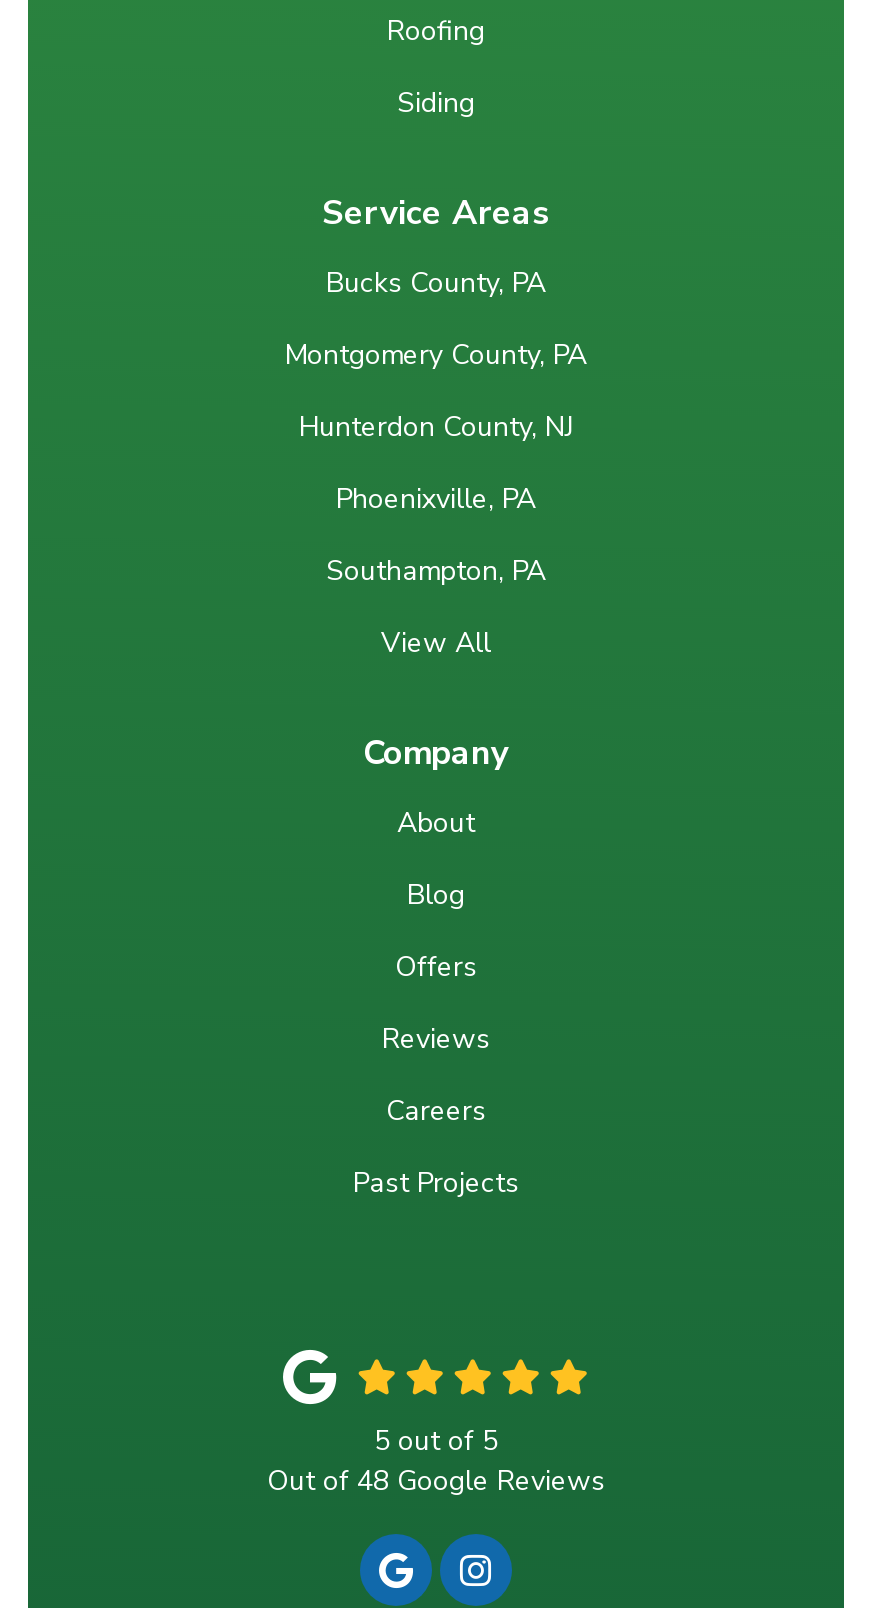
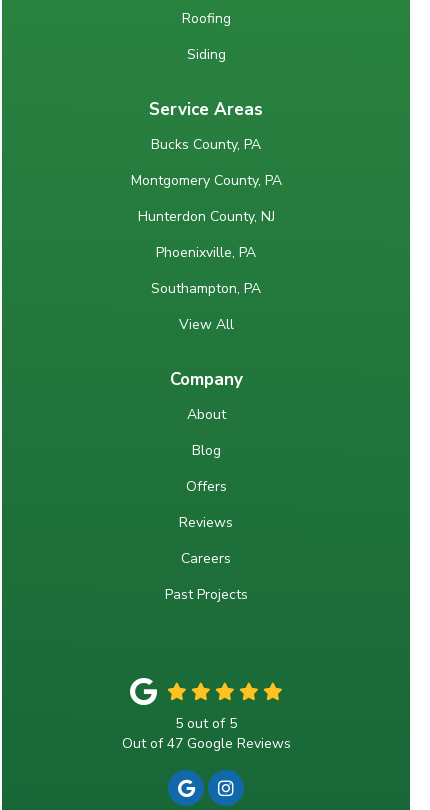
- Out of 48 Google Reviews
+ Out of 47 Google Reviews
